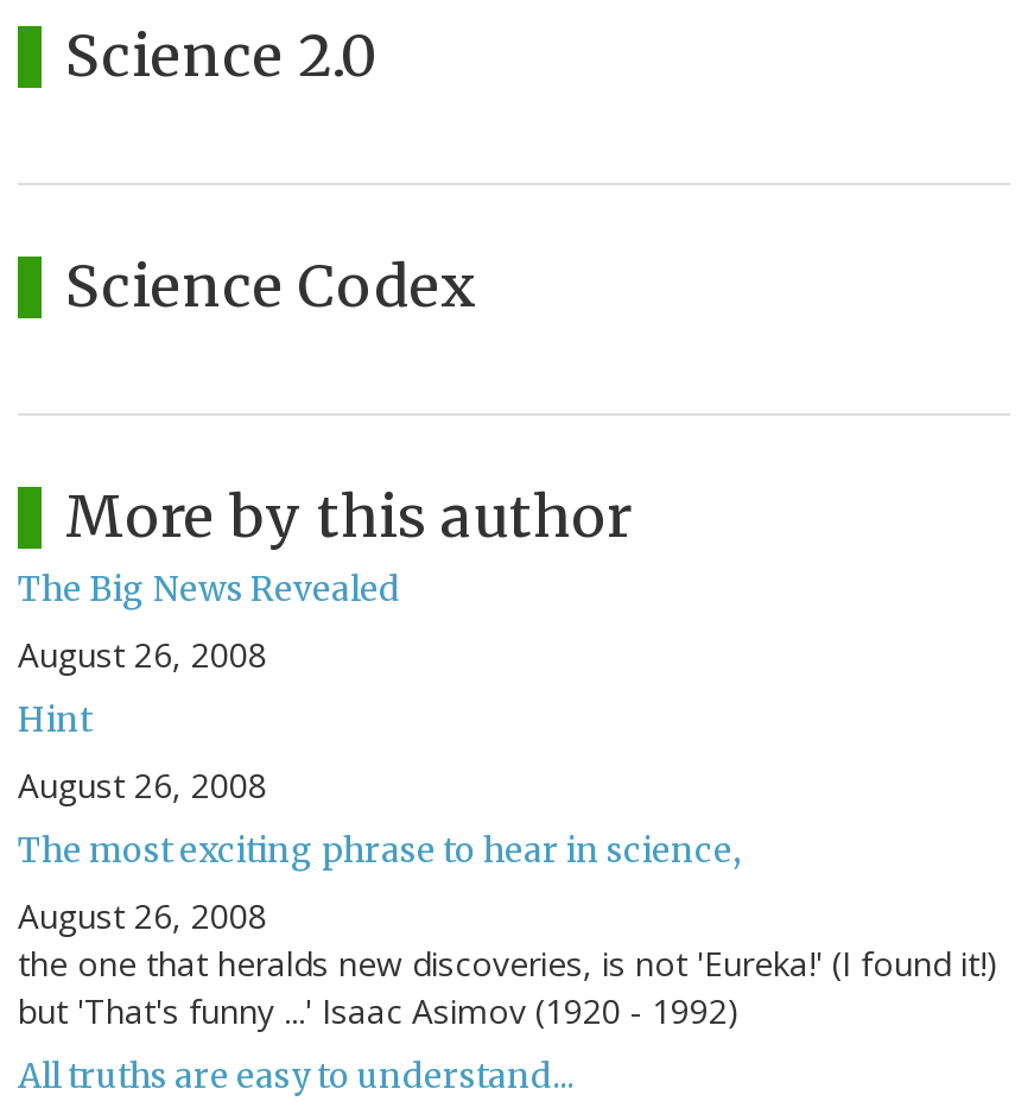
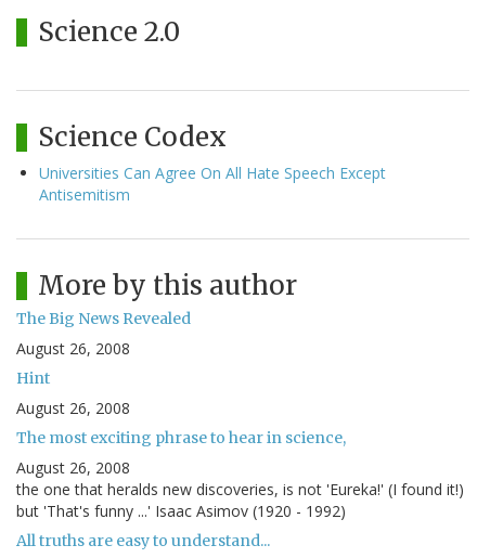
+ Universities Can Agree On All Hate Speech Except
+ Antisemitism
